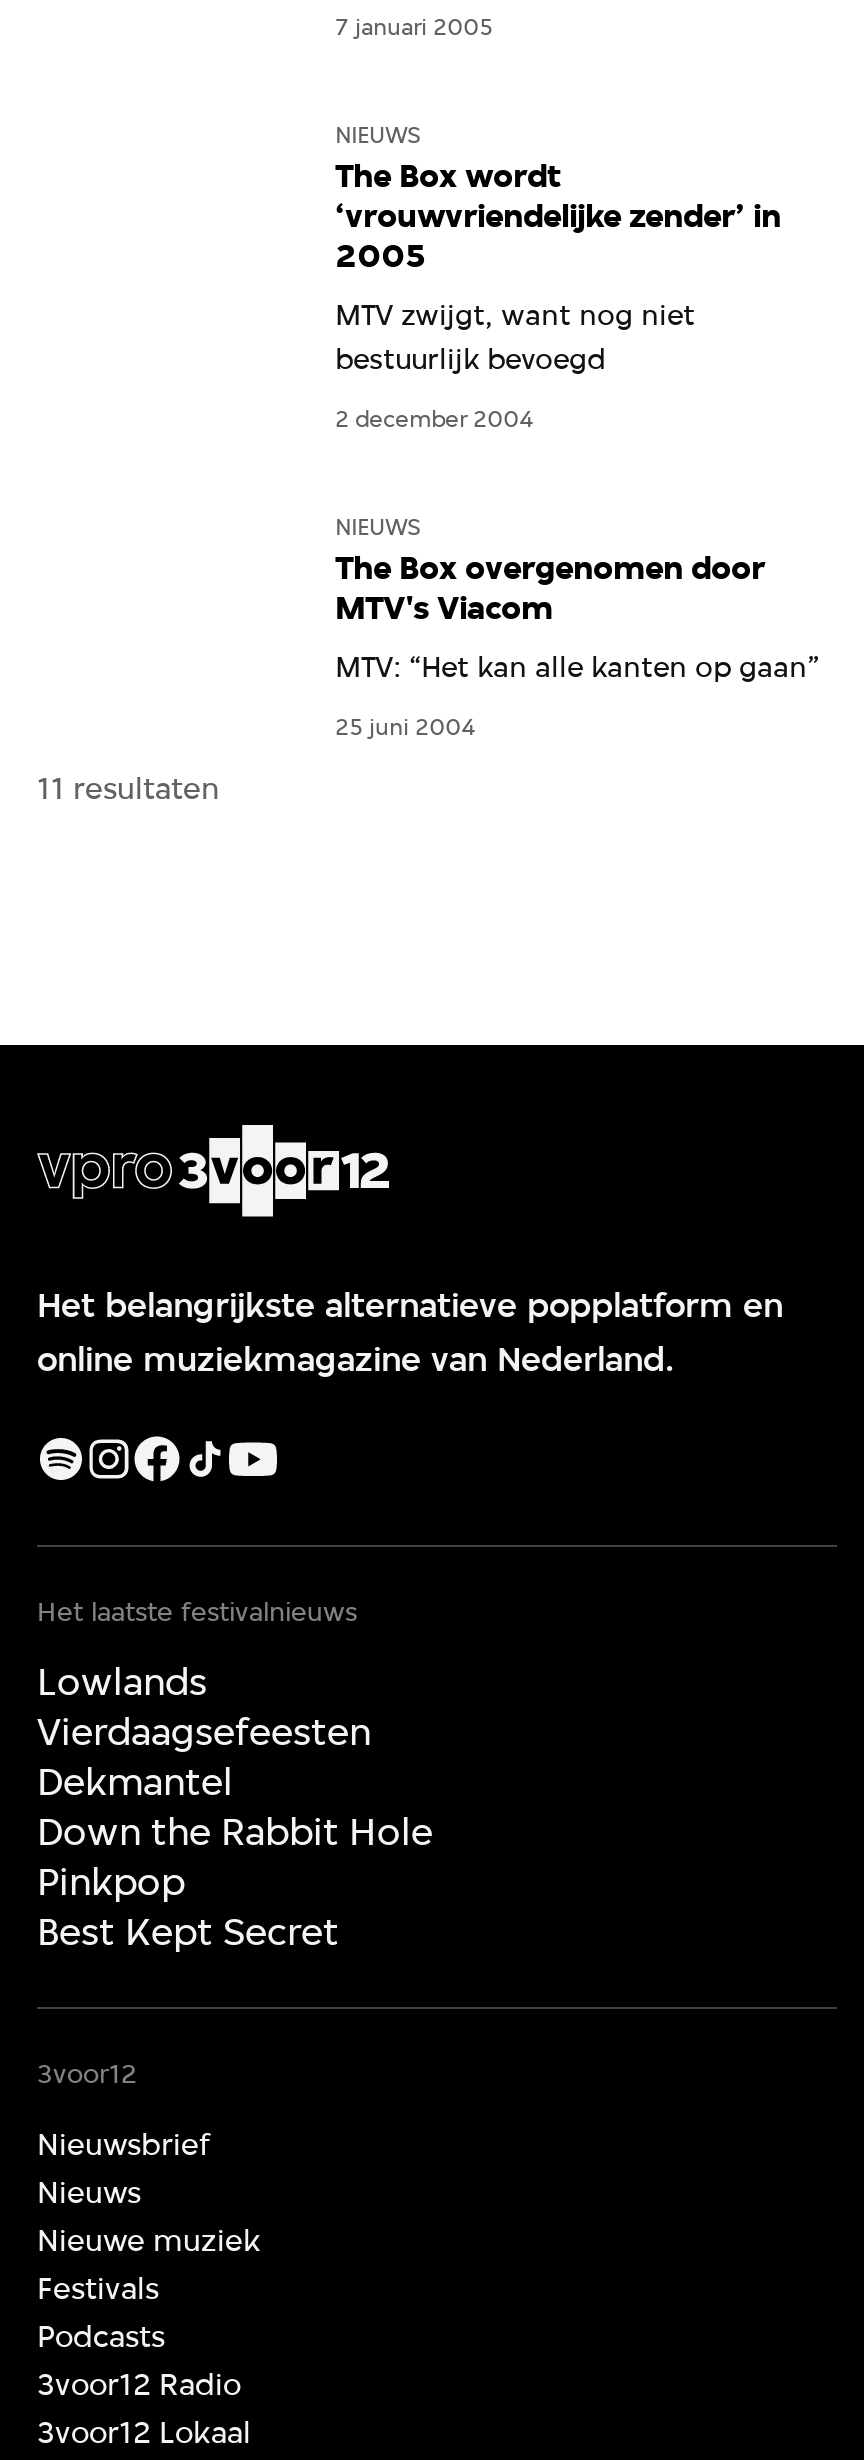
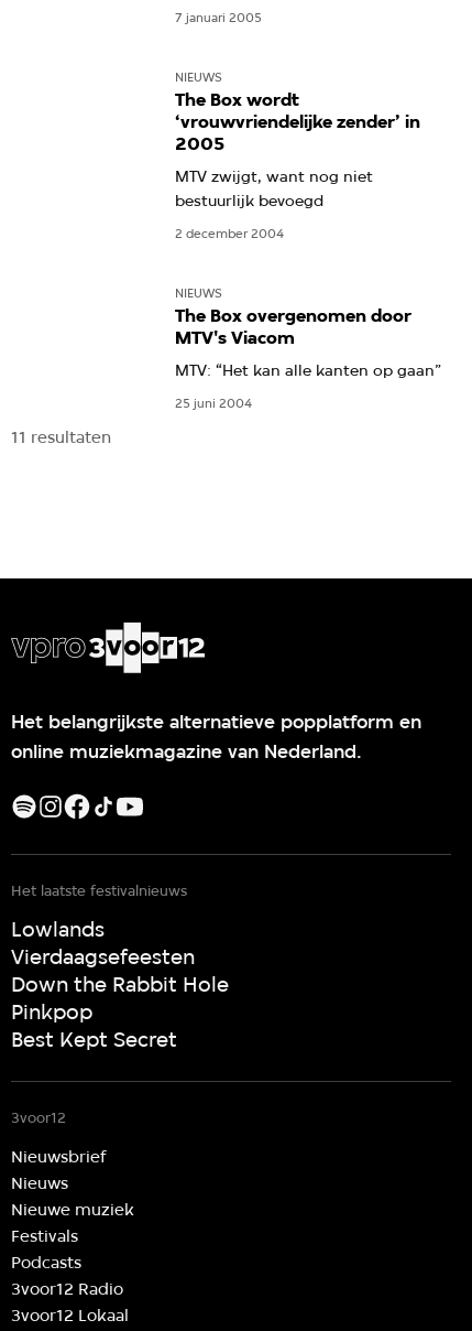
- Dekmantel
